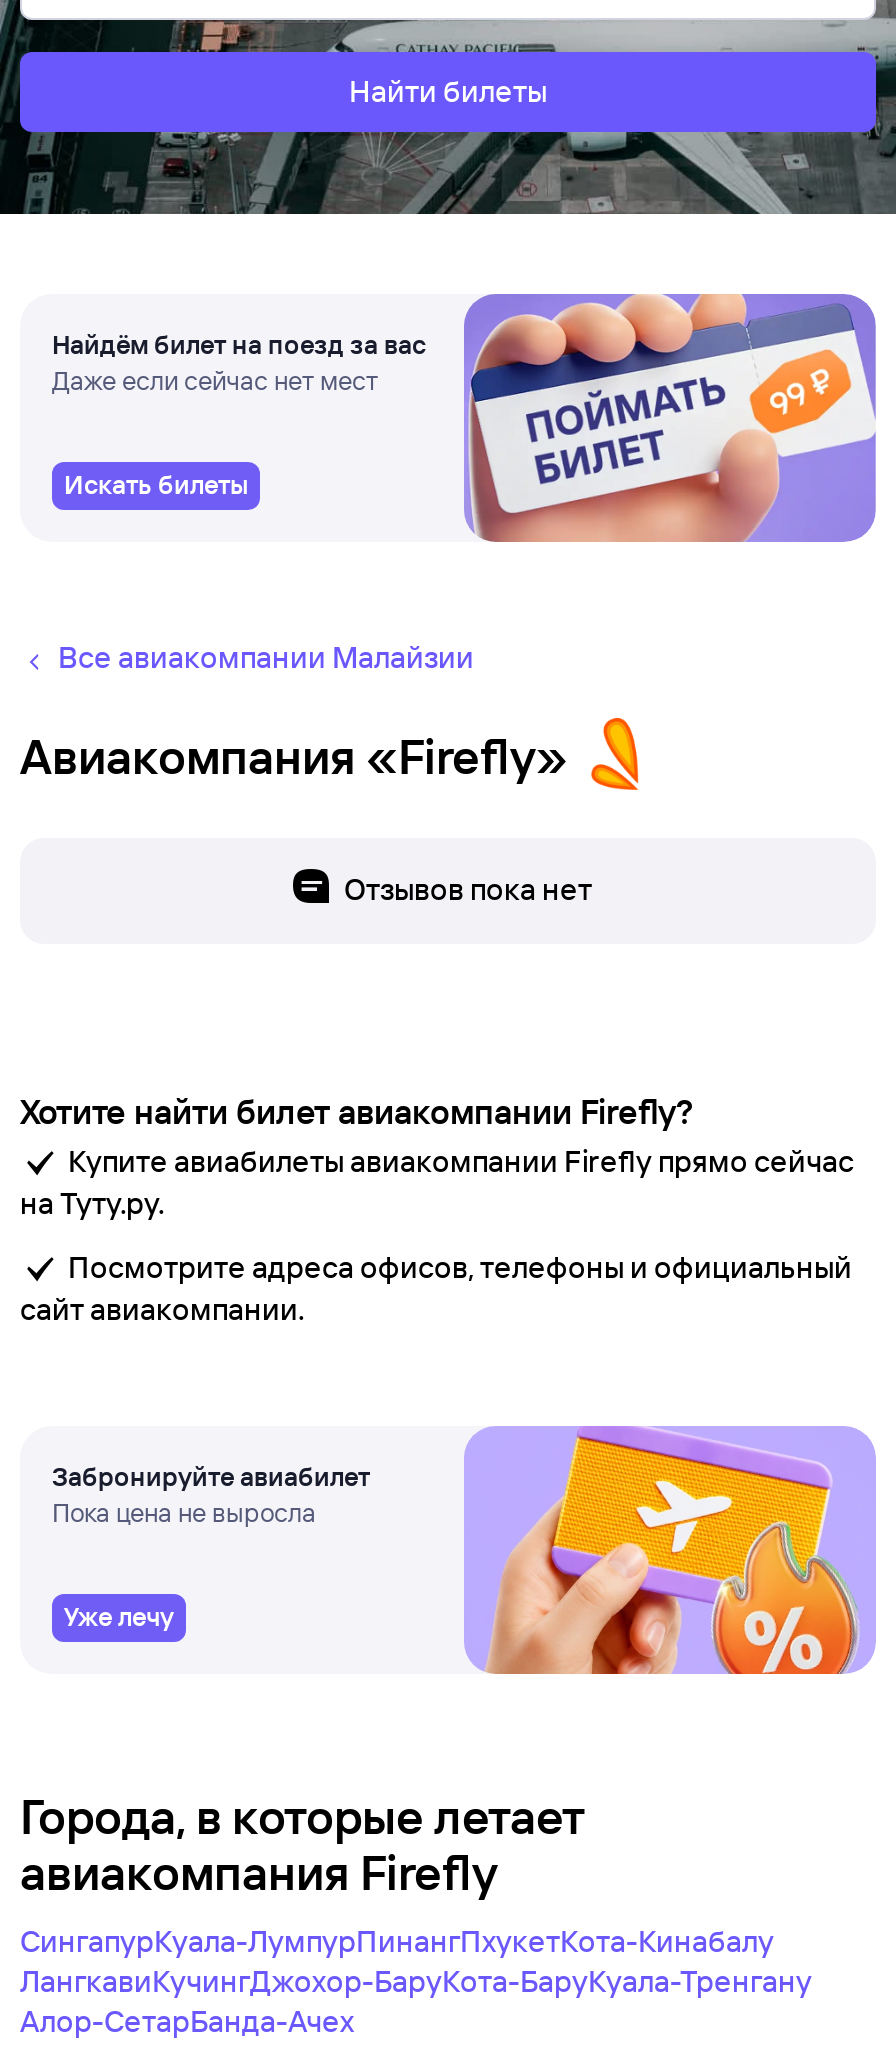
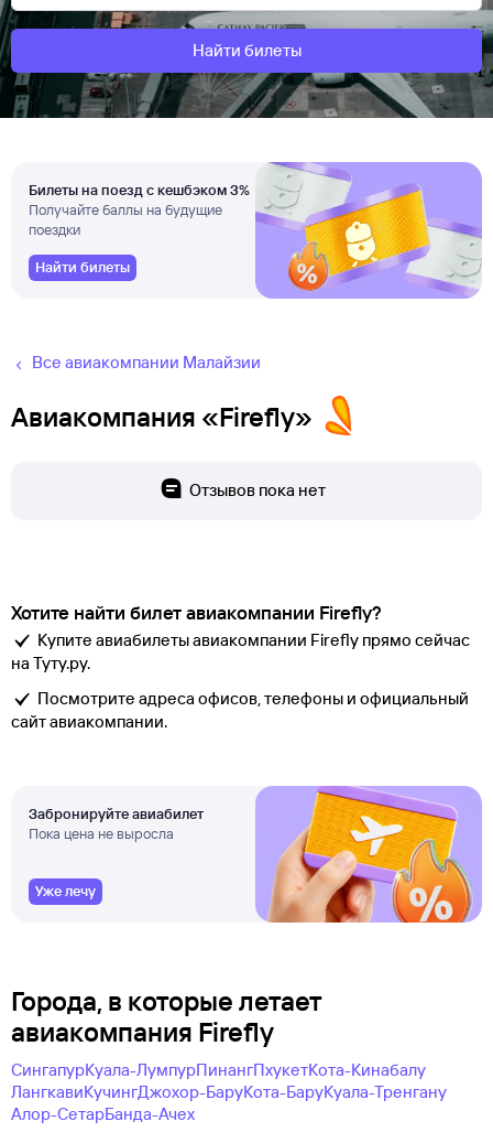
- [image]
- Найдём билет на поезд за вас
- Даже если сейчас нет мест
+ [image]
+ Билеты на поезд с кешбэком 3%
+ Получайте баллы на будущие
+ поездки

- Искать билеты
+ Найти билеты
